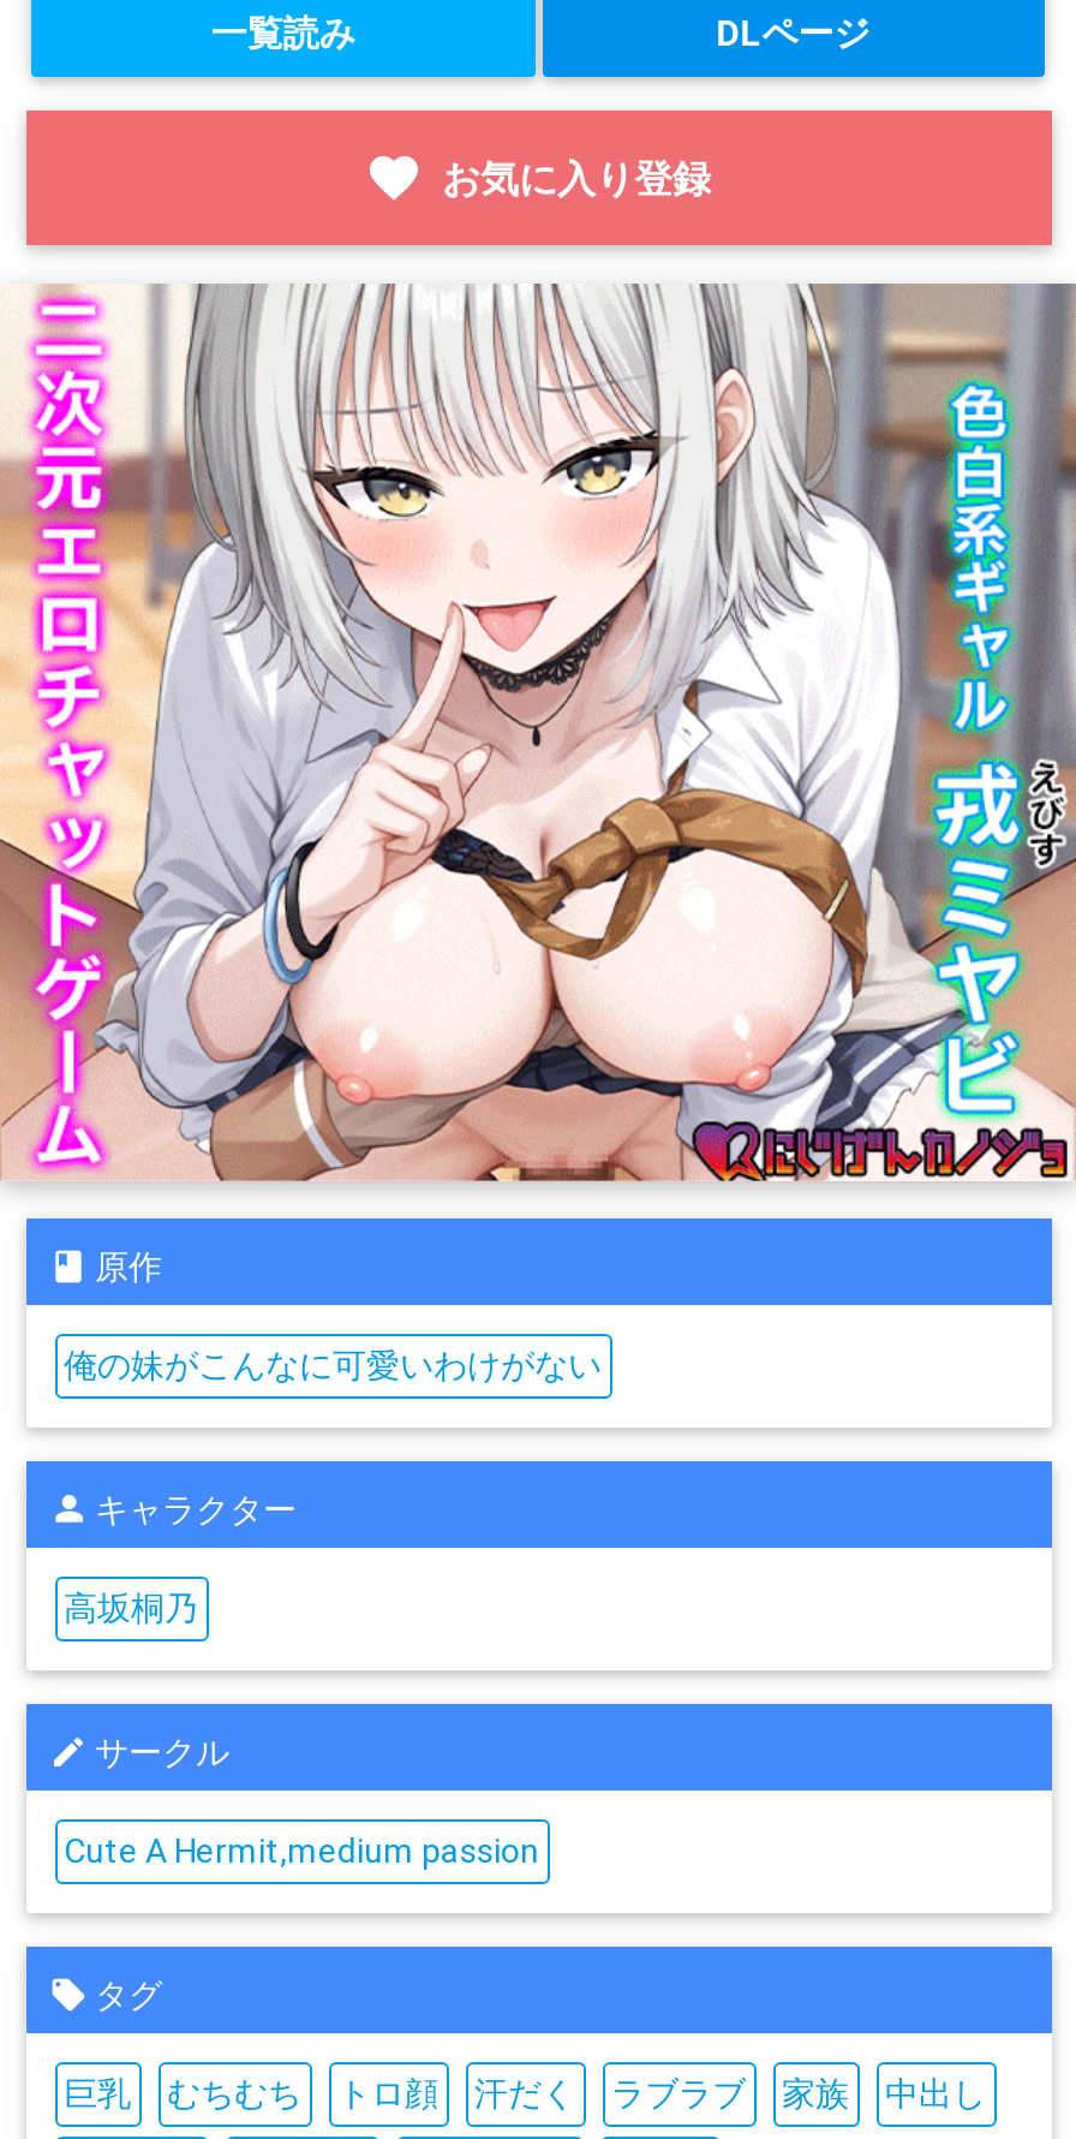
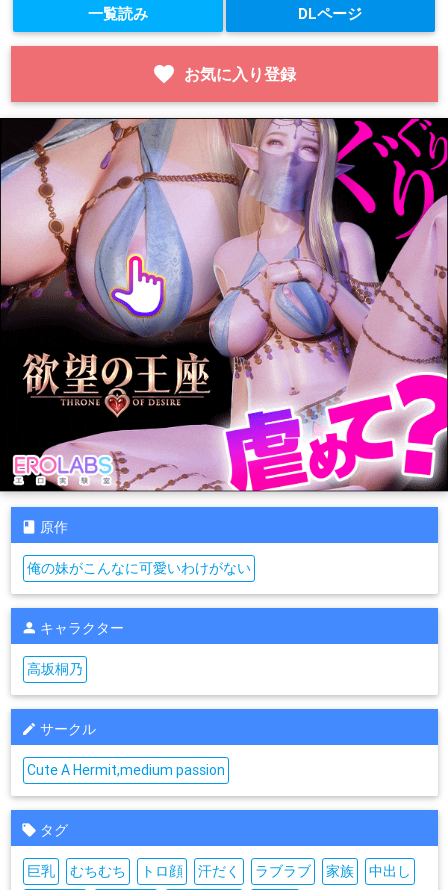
- [image]
+ [image]
